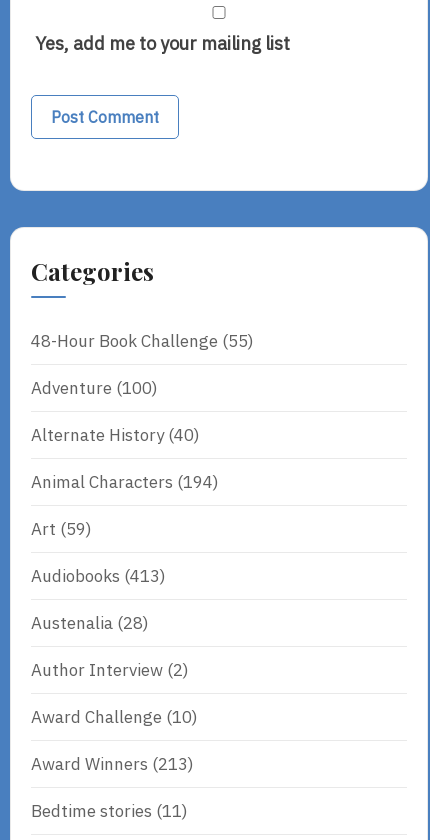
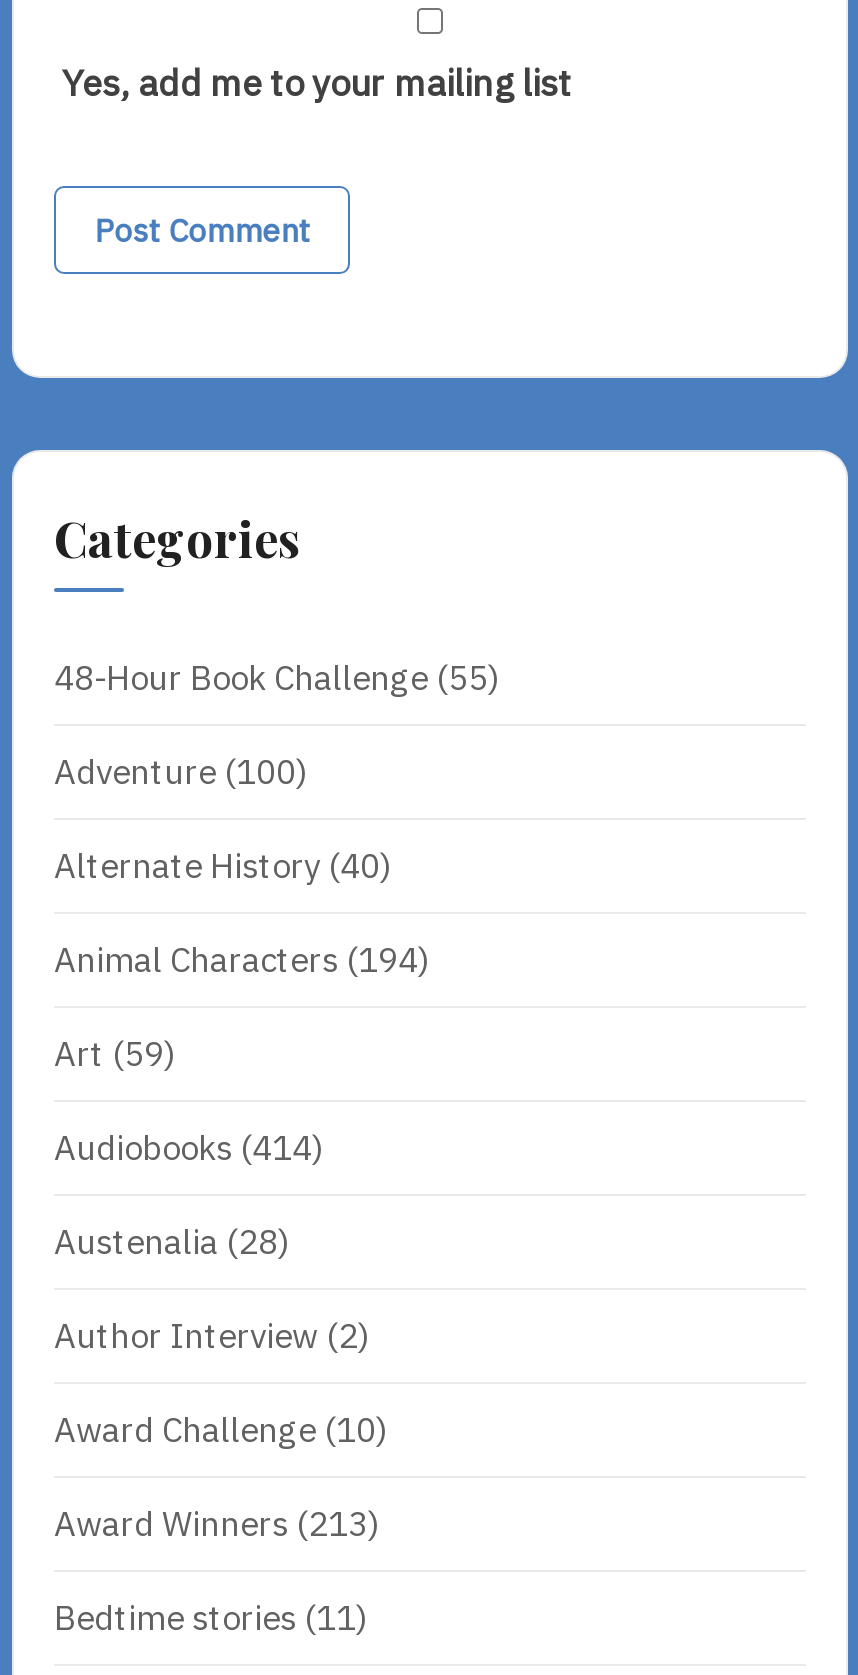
- Audiobooks (413)
+ Audiobooks (414)
